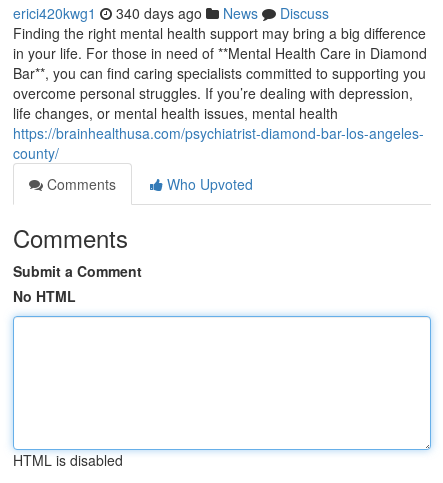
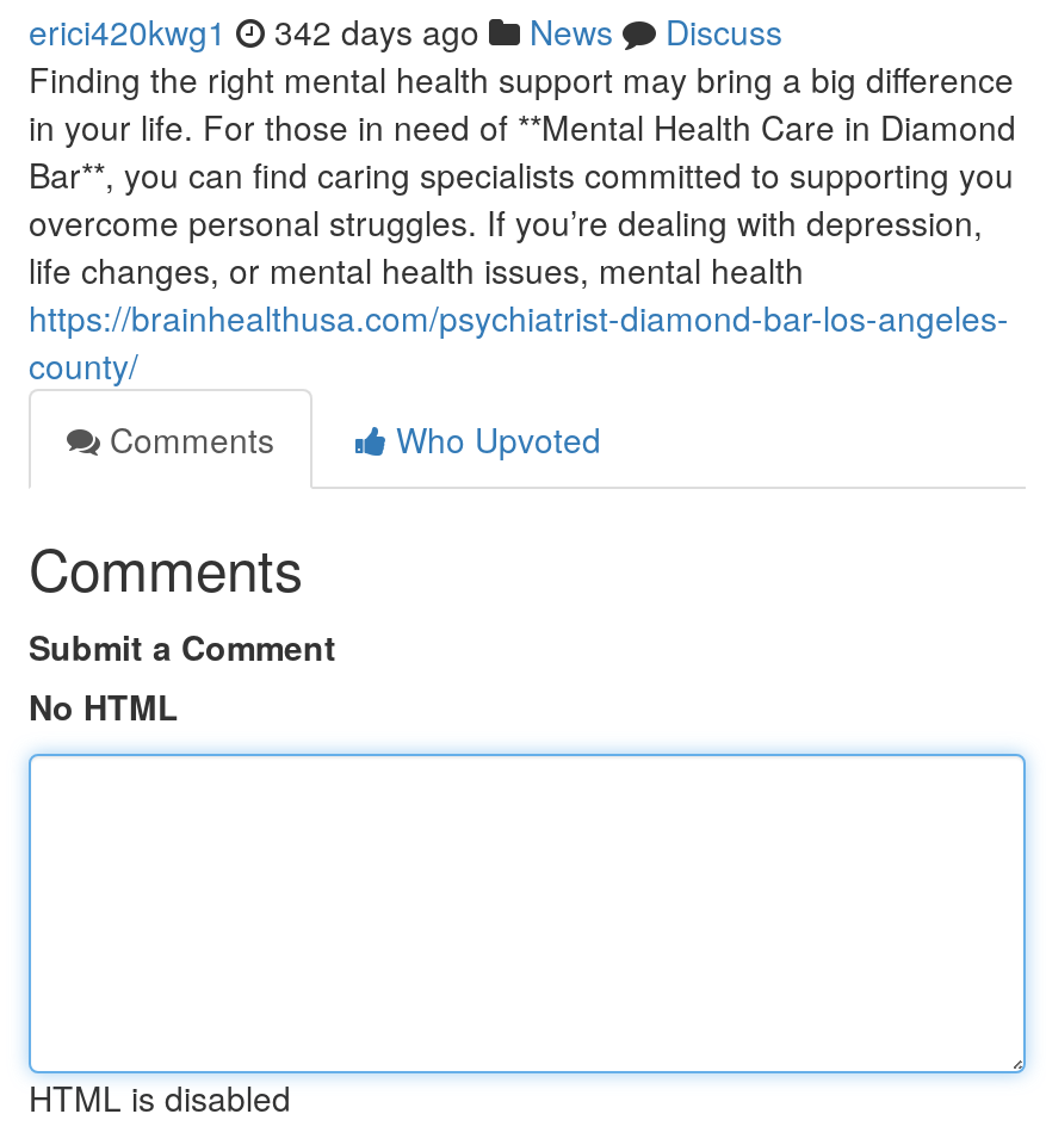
- erici420kwg1 340 days ago News Discuss
+ erici420kwg1 342 days ago News Discuss
